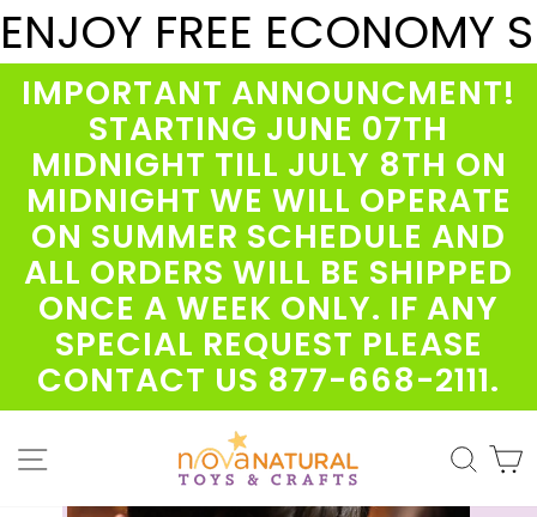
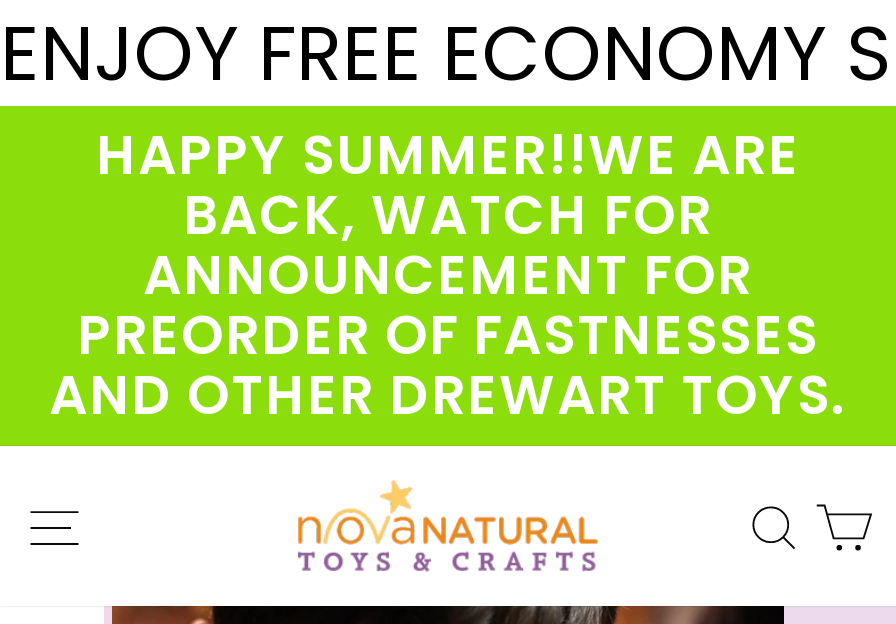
- IMPORTANT ANNOUNCMENT!
- STARTING JUNE 07TH
- MIDNIGHT TILL JULY 8TH ON
- MIDNIGHT WE WILL OPERATE
- ON SUMMER SCHEDULE AND
- ALL ORDERS WILL BE SHIPPED
- ONCE A WEEK ONLY. IF ANY
- SPECIAL REQUEST PLEASE
- CONTACT US 877-668-2111.
+ HAPPY SUMMER!!WE ARE
+ BACK, WATCH FOR
+ ANNOUNCEMENT FOR
+ PREORDER OF FASTNESSES
+ AND OTHER DREWART TOYS.
